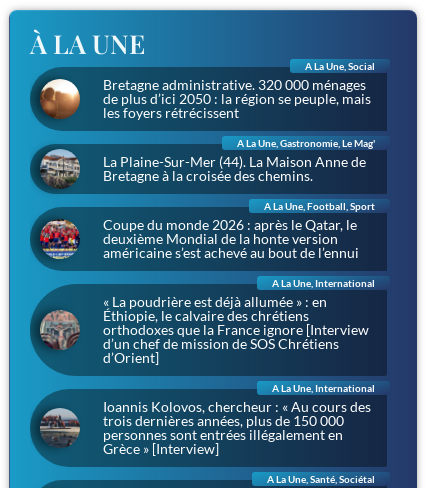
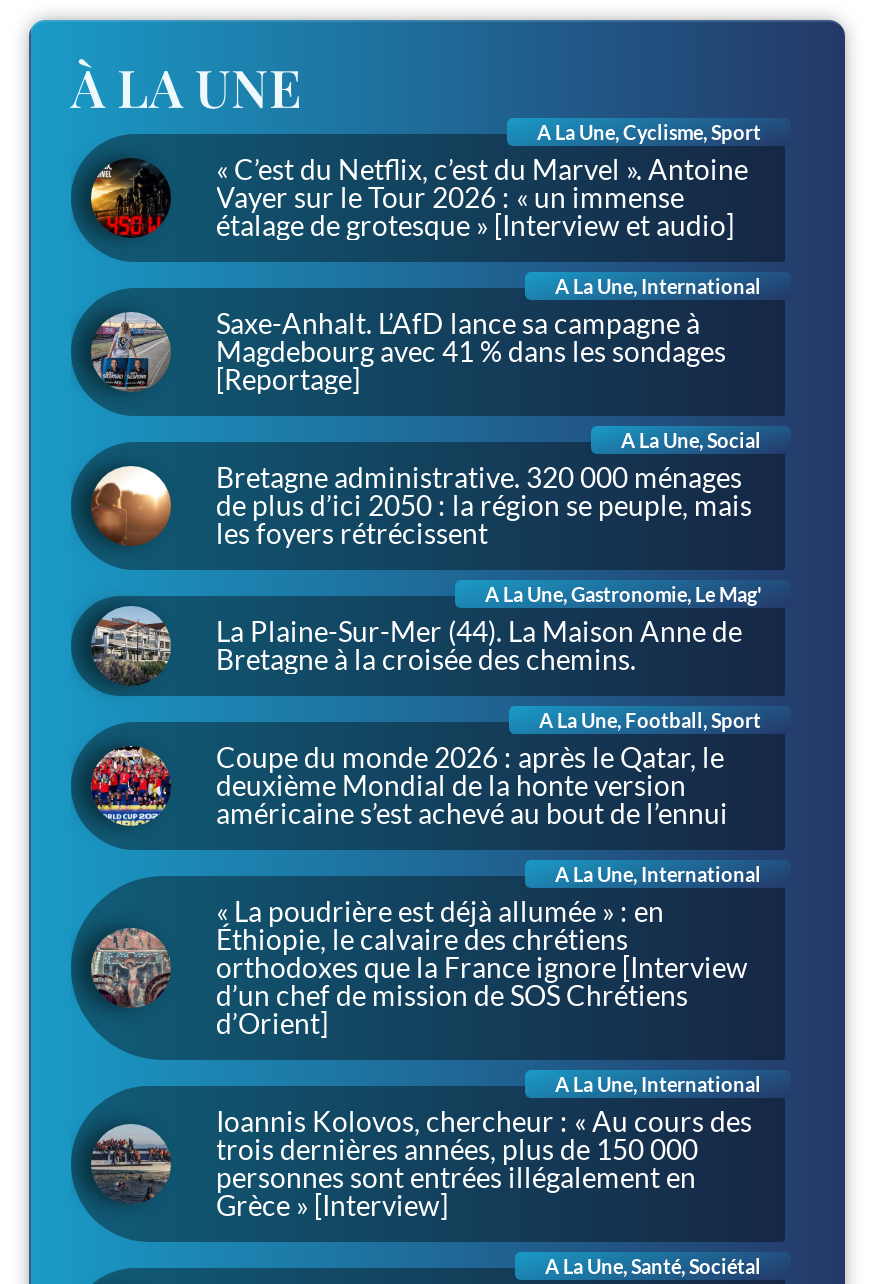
+ [image]

+ [image]
+ A La Une, Cyclisme, Sport
+ « C’est du Netflix, c’est du Marvel ». Antoine
+ Vayer sur le Tour 2026 : « un immense
+ étalage de grotesque » [Interview et audio]
+ A La Une, International
+ Saxe-Anhalt. L’AfD lance sa campagne à
+ Magdebourg avec 41 % dans les sondages
+ [Reportage]
